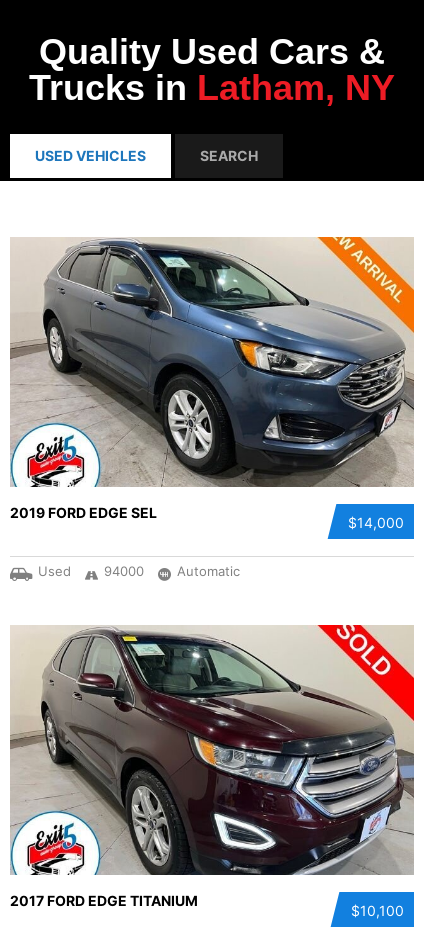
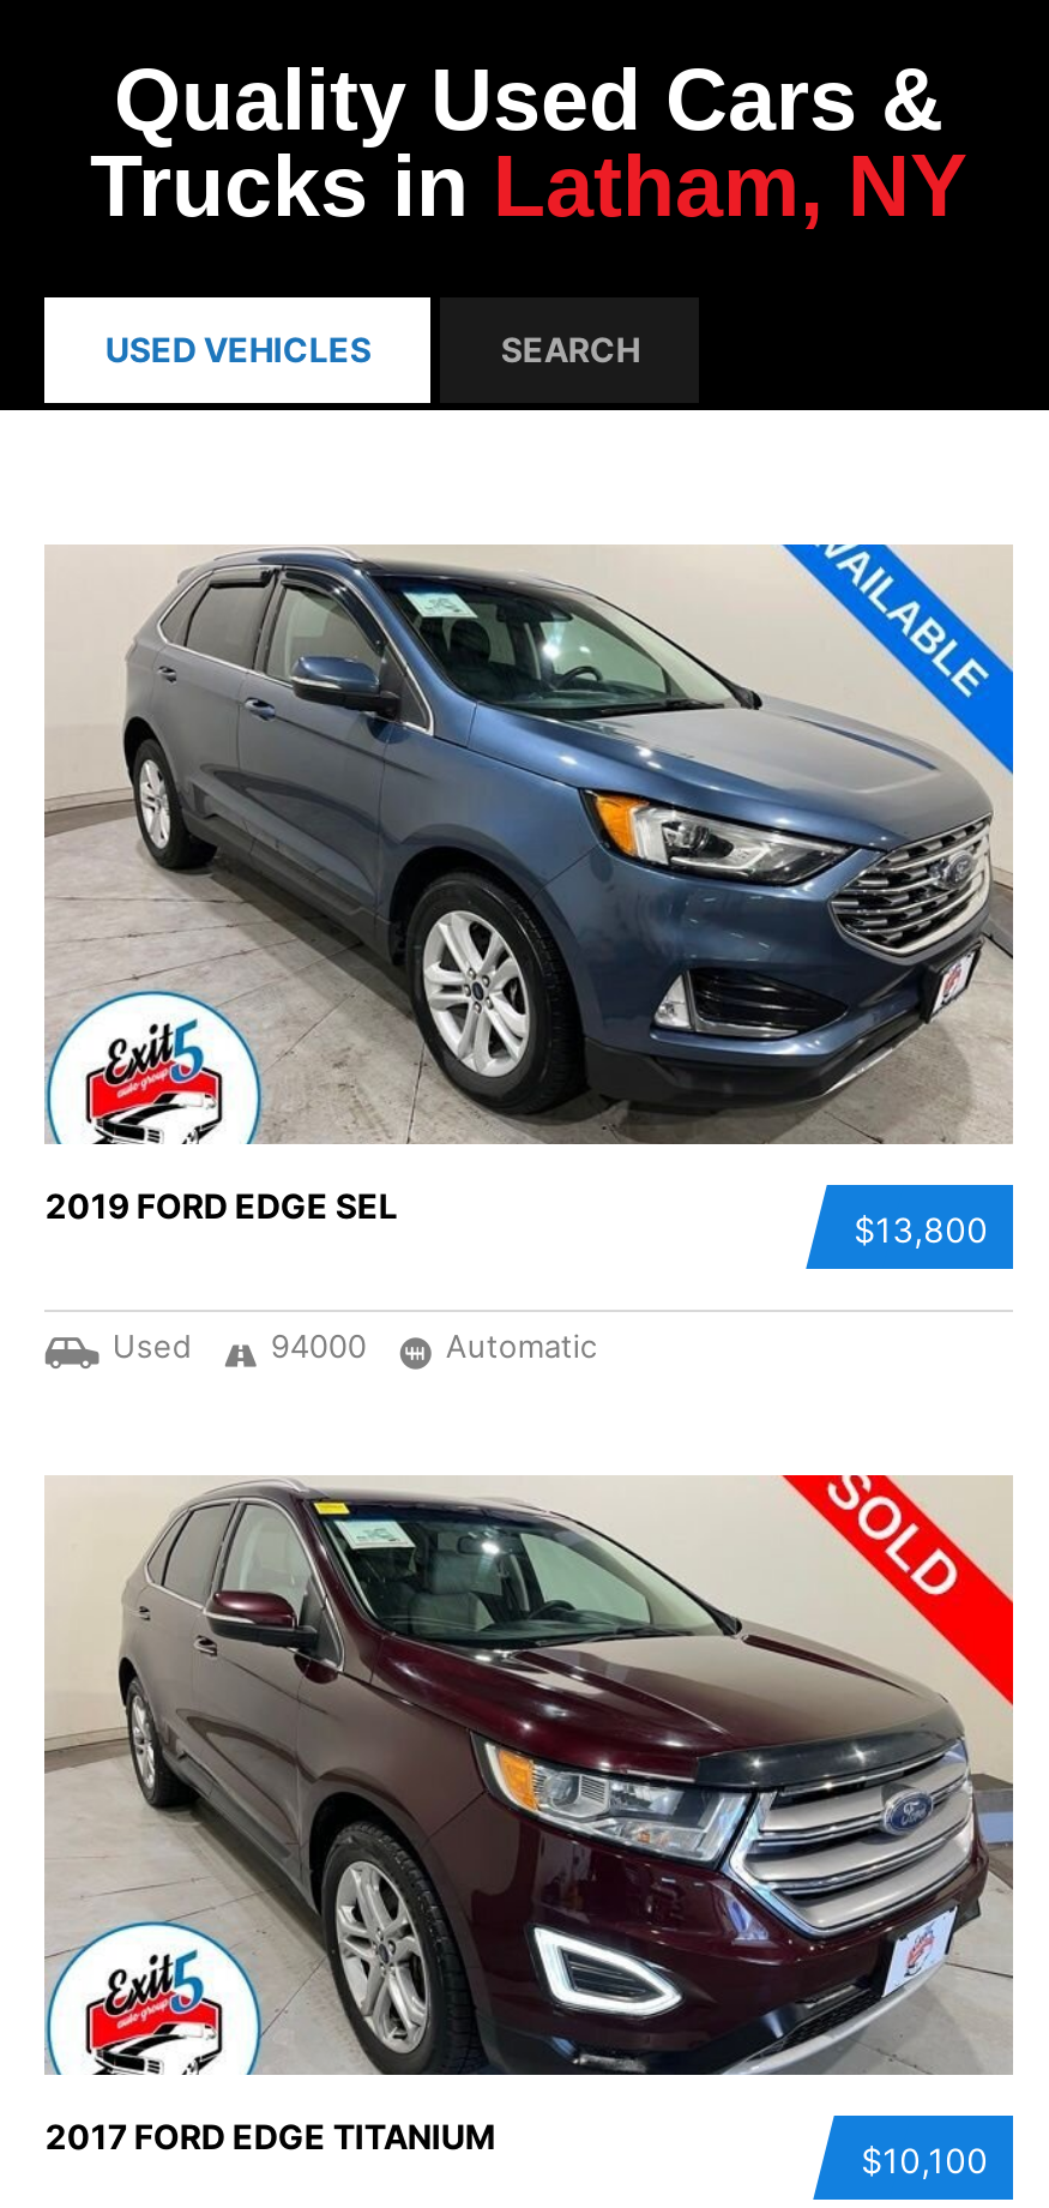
- [image]
+ [image]

- $14,000
+ $13,800
